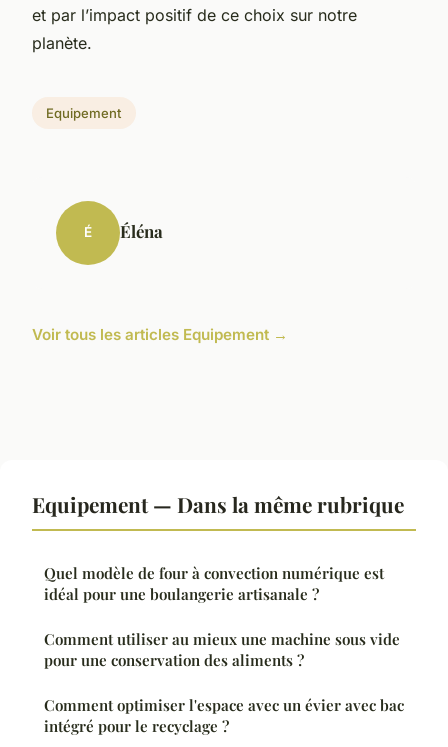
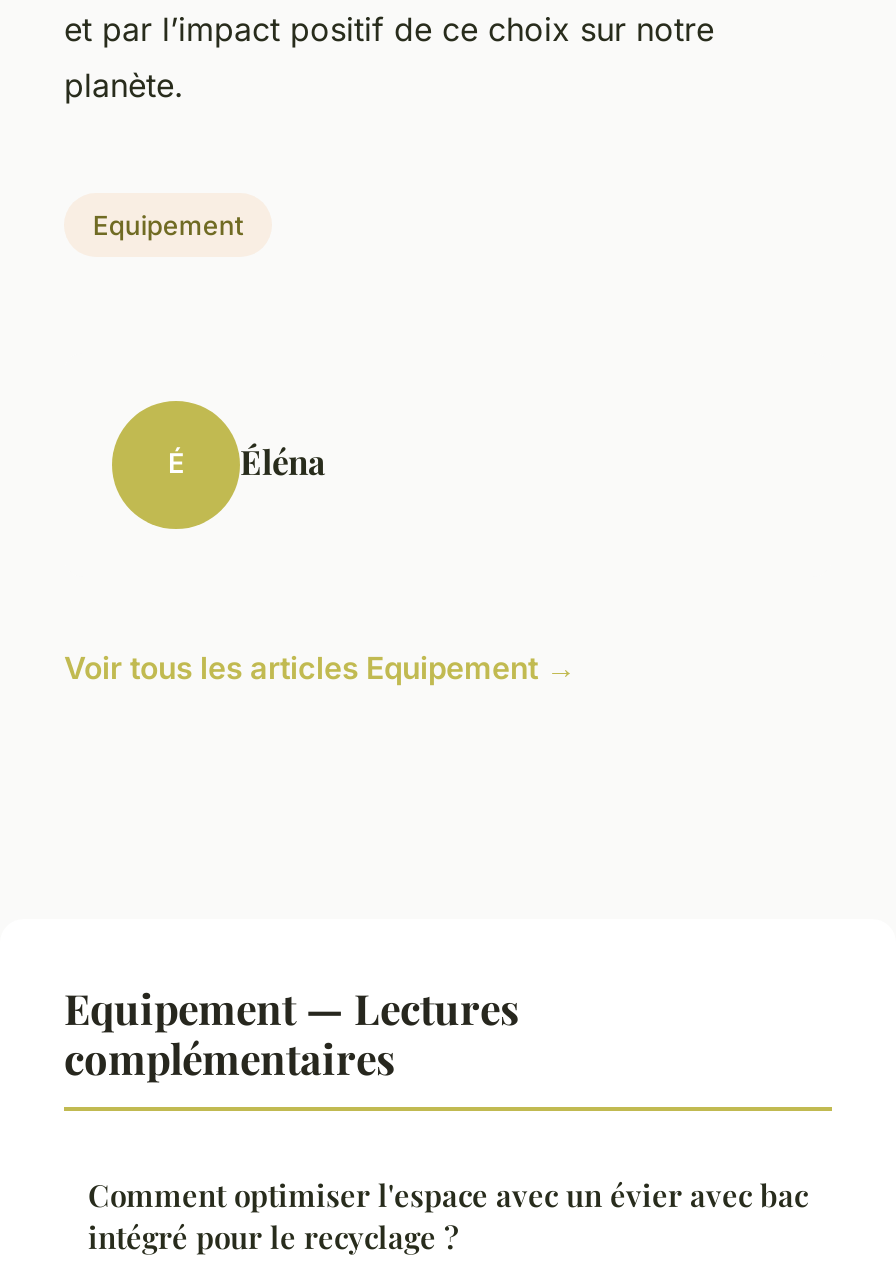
- Equipement — Dans la même rubrique
- Quel modèle de four à convection numérique est
- idéal pour une boulangerie artisanale ?
- Comment utiliser au mieux une machine sous vide
- pour une conservation des aliments ?
+ Equipement — Lectures
+ complémentaires
